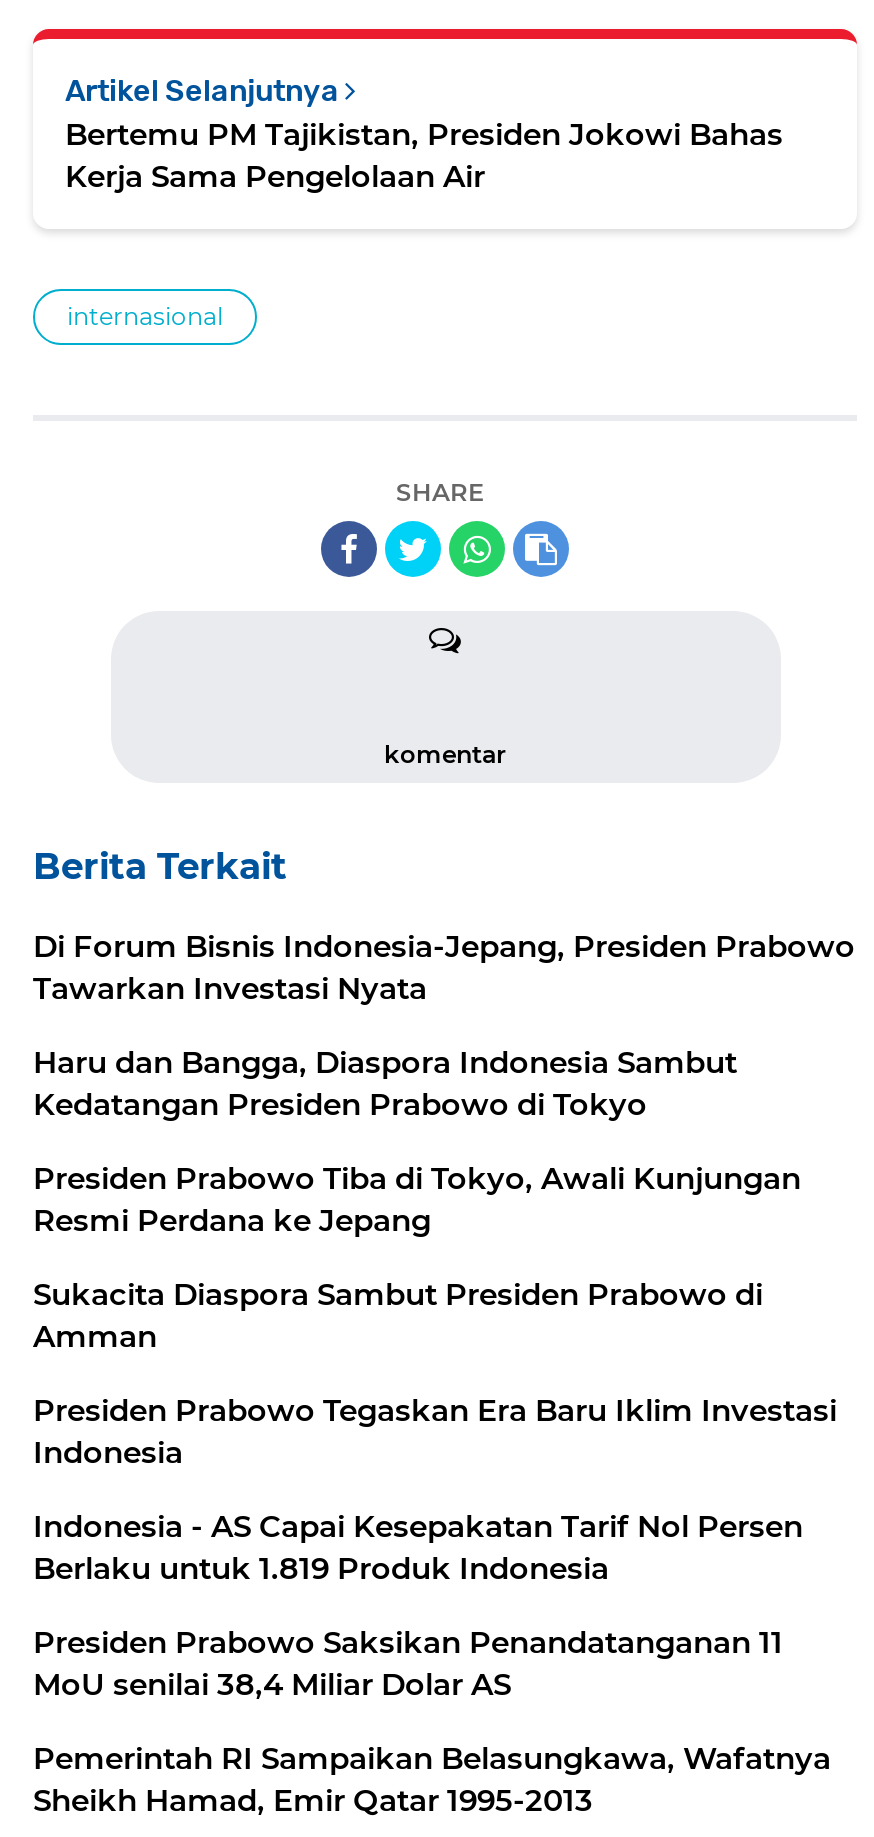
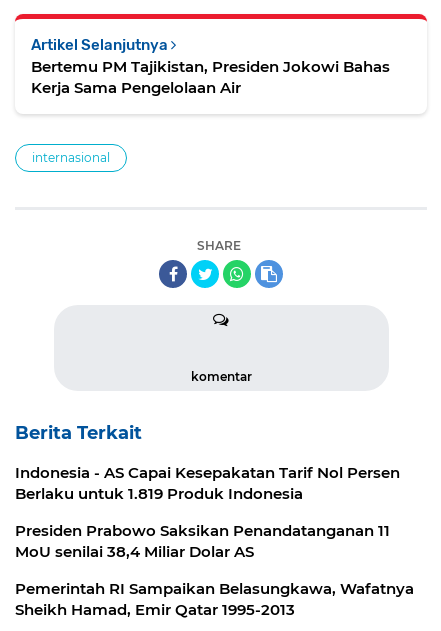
- Di Forum Bisnis Indonesia-Jepang, Presiden Prabowo
- Tawarkan Investasi Nyata
- Haru dan Bangga, Diaspora Indonesia Sambut
- Kedatangan Presiden Prabowo di Tokyo
- Presiden Prabowo Tiba di Tokyo, Awali Kunjungan
- Resmi Perdana ke Jepang
- Sukacita Diaspora Sambut Presiden Prabowo di
- Amman
- Presiden Prabowo Tegaskan Era Baru Iklim Investasi
- Indonesia
